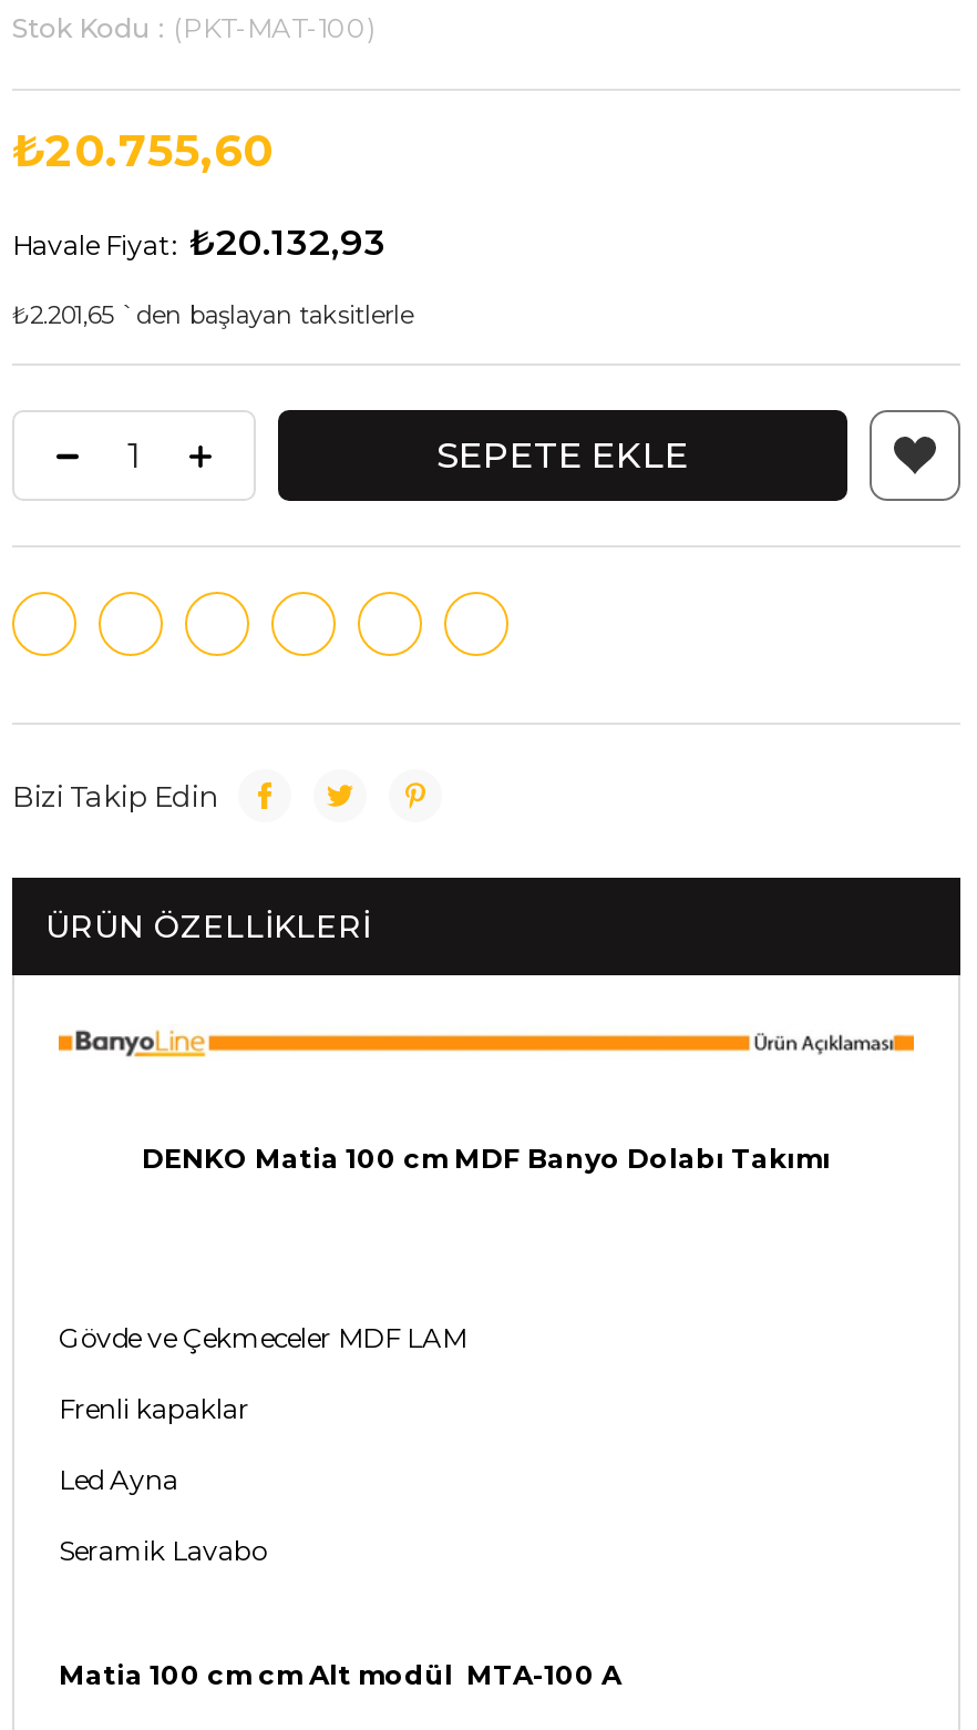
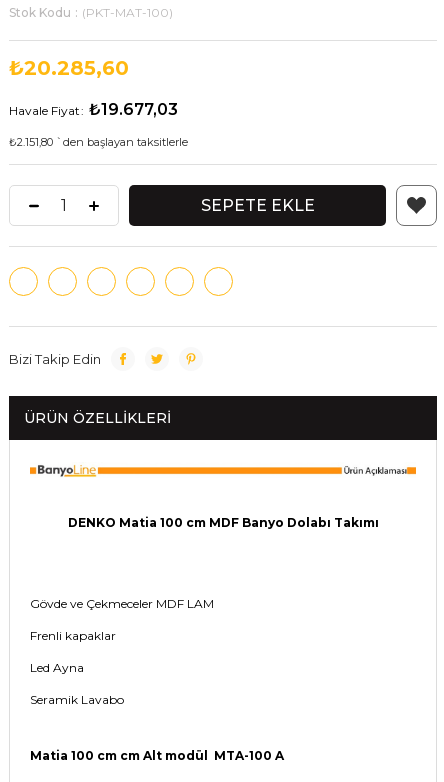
- ₺20.755,60
+ ₺20.285,60

- Havale Fiyat: ₺20.132,93
+ Havale Fiyat: ₺19.677,03

- ₺2.201,65 `den başlayan taksitlerle
+ ₺2.151,80 `den başlayan taksitlerle
